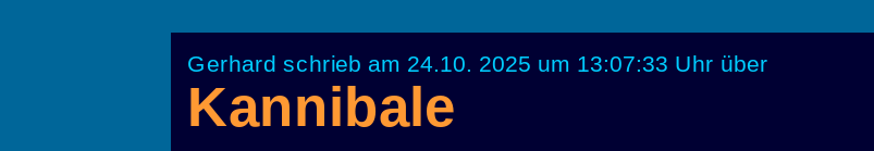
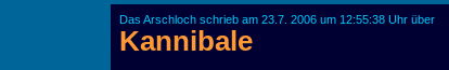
- Gerhard schrieb am 24.10. 2025 um 13:07:33 Uhr über
+ Das Arschloch schrieb am 23.7. 2006 um 12:55:38 Uhr über
